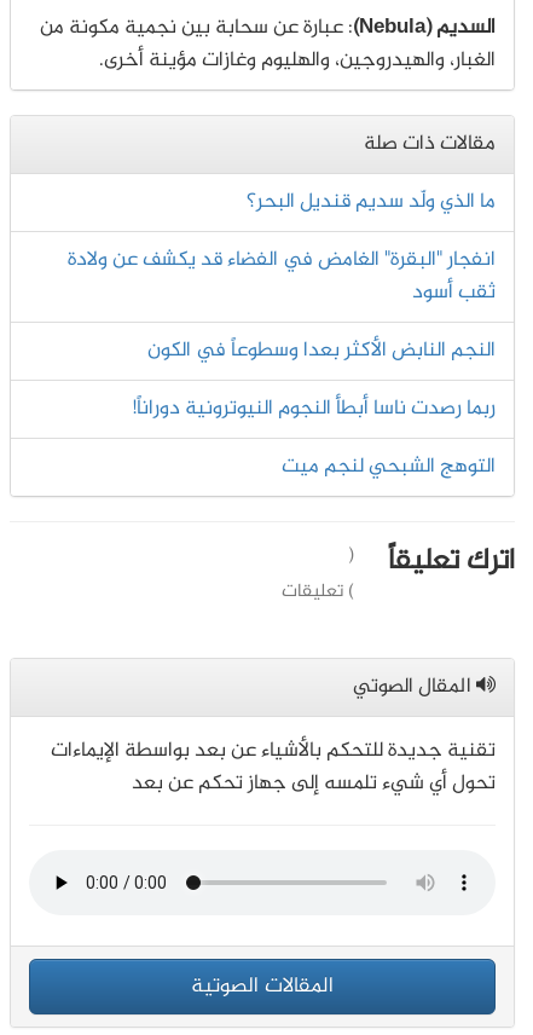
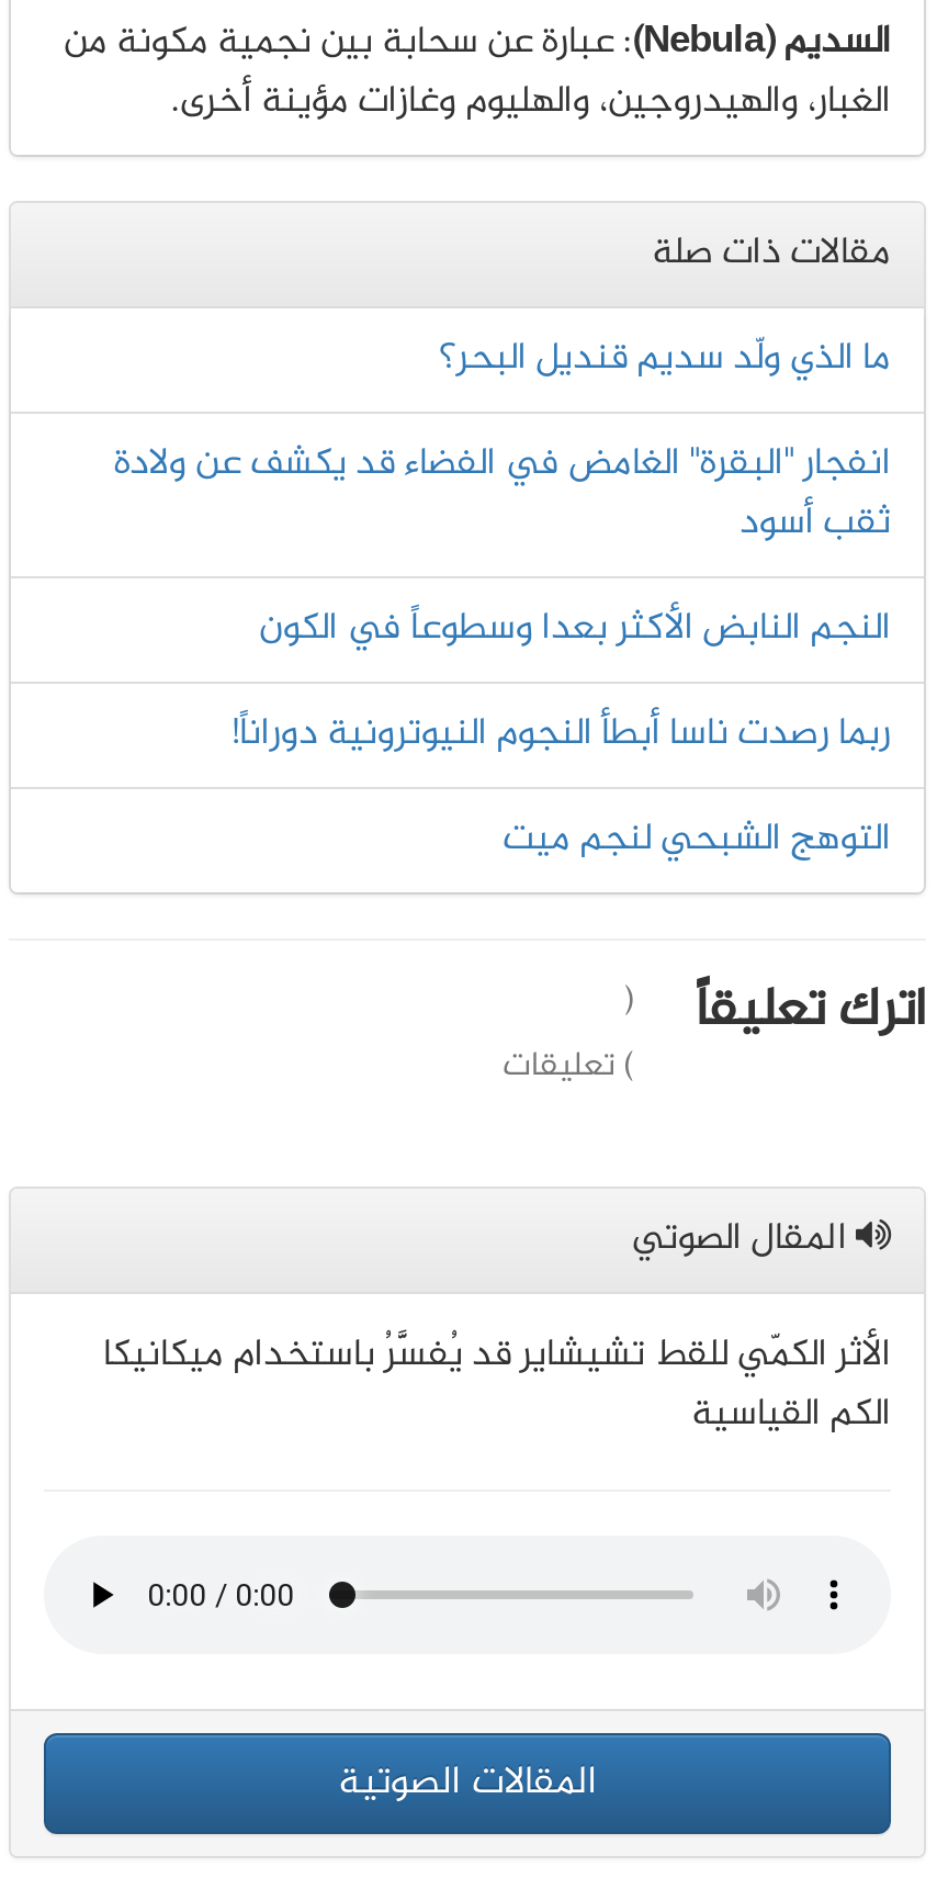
- تقنية جديدة للتحكم بالأشياء عن بعد بواسطة الإيماءات
- تحول أي شيء تلمسه إلى جهاز تحكم عن بعد
+ الأثر الكمّي للقط تشيشاير قد يُفسََّرُ باستخدام ميكانيكا
+ الكم القياسية
